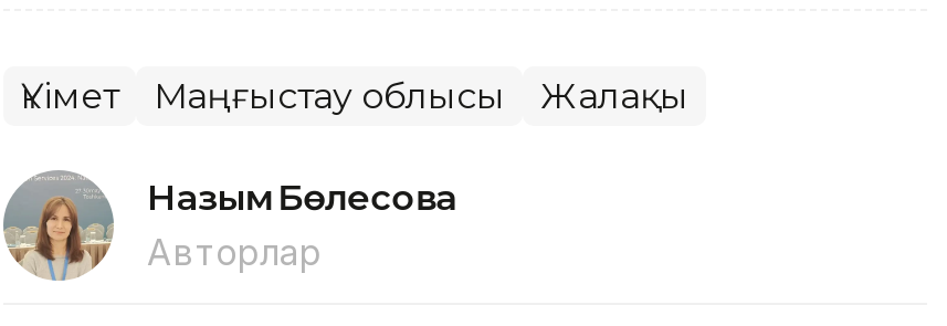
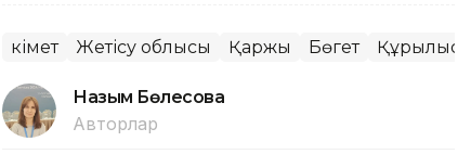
- Маңғыстау облысы
- Жалақы
+ Жетісу облысы
+ Қаржы
+ Бөгет
+ Құрылыс
